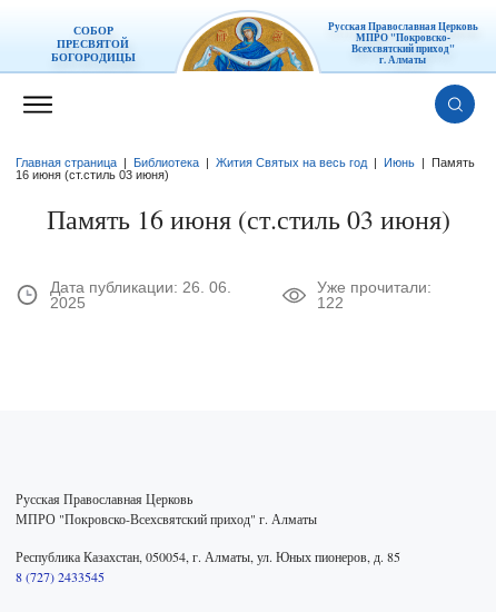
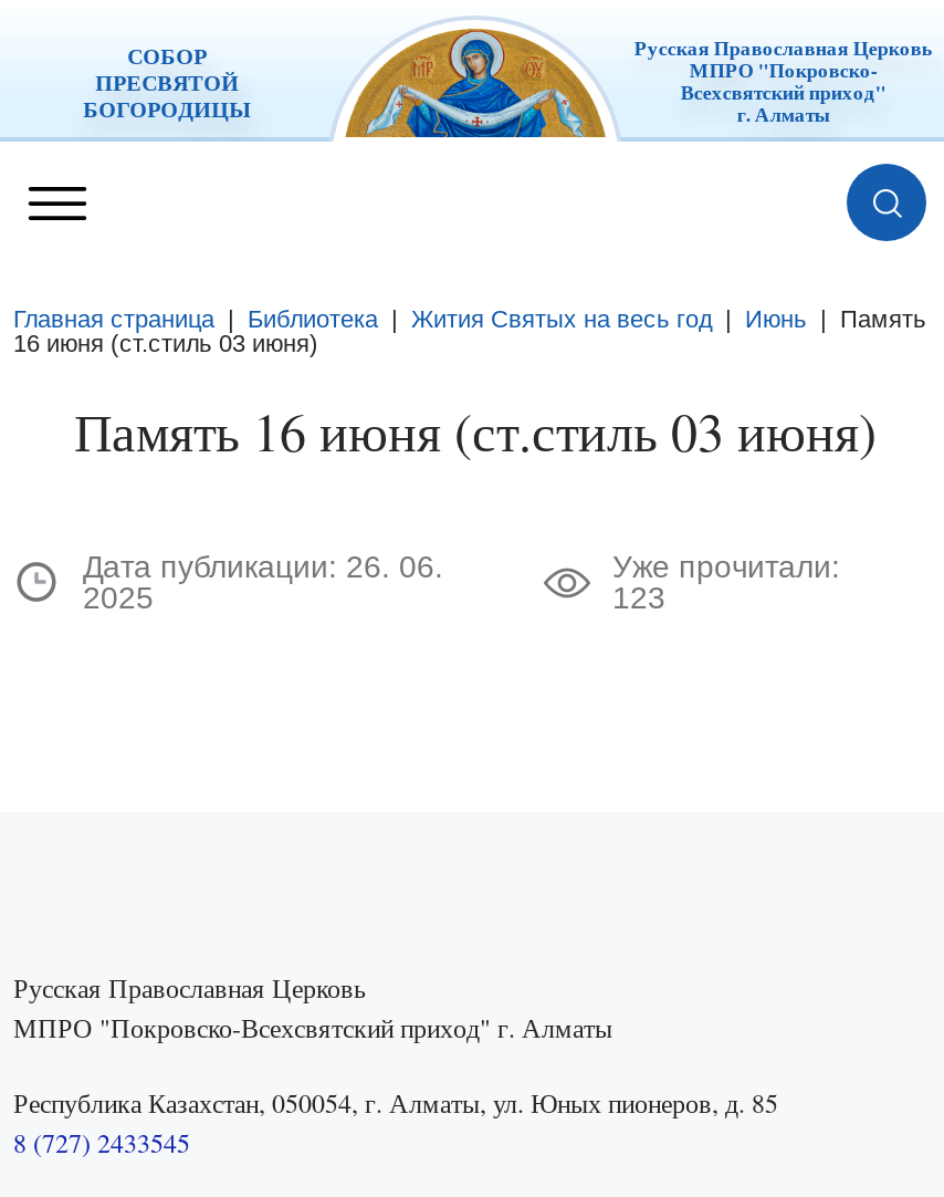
- 122
+ 123
